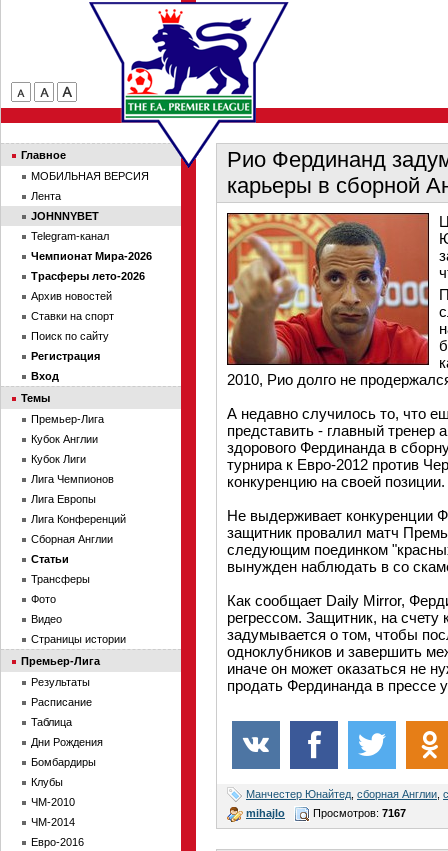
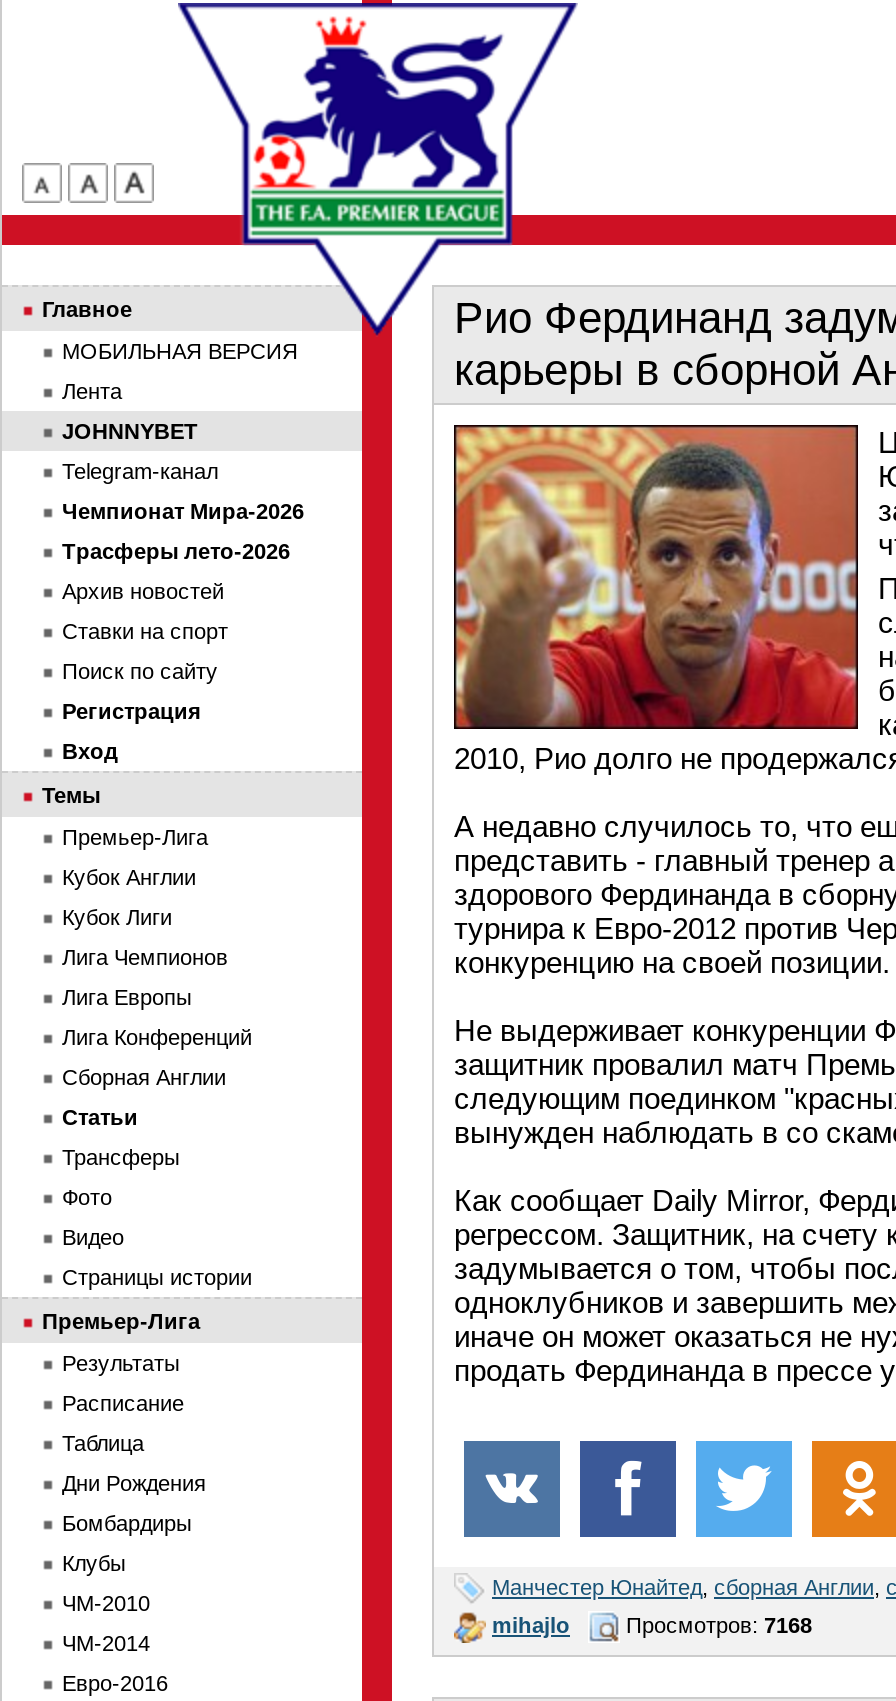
- Просмотров: 7167
+ Просмотров: 7168
